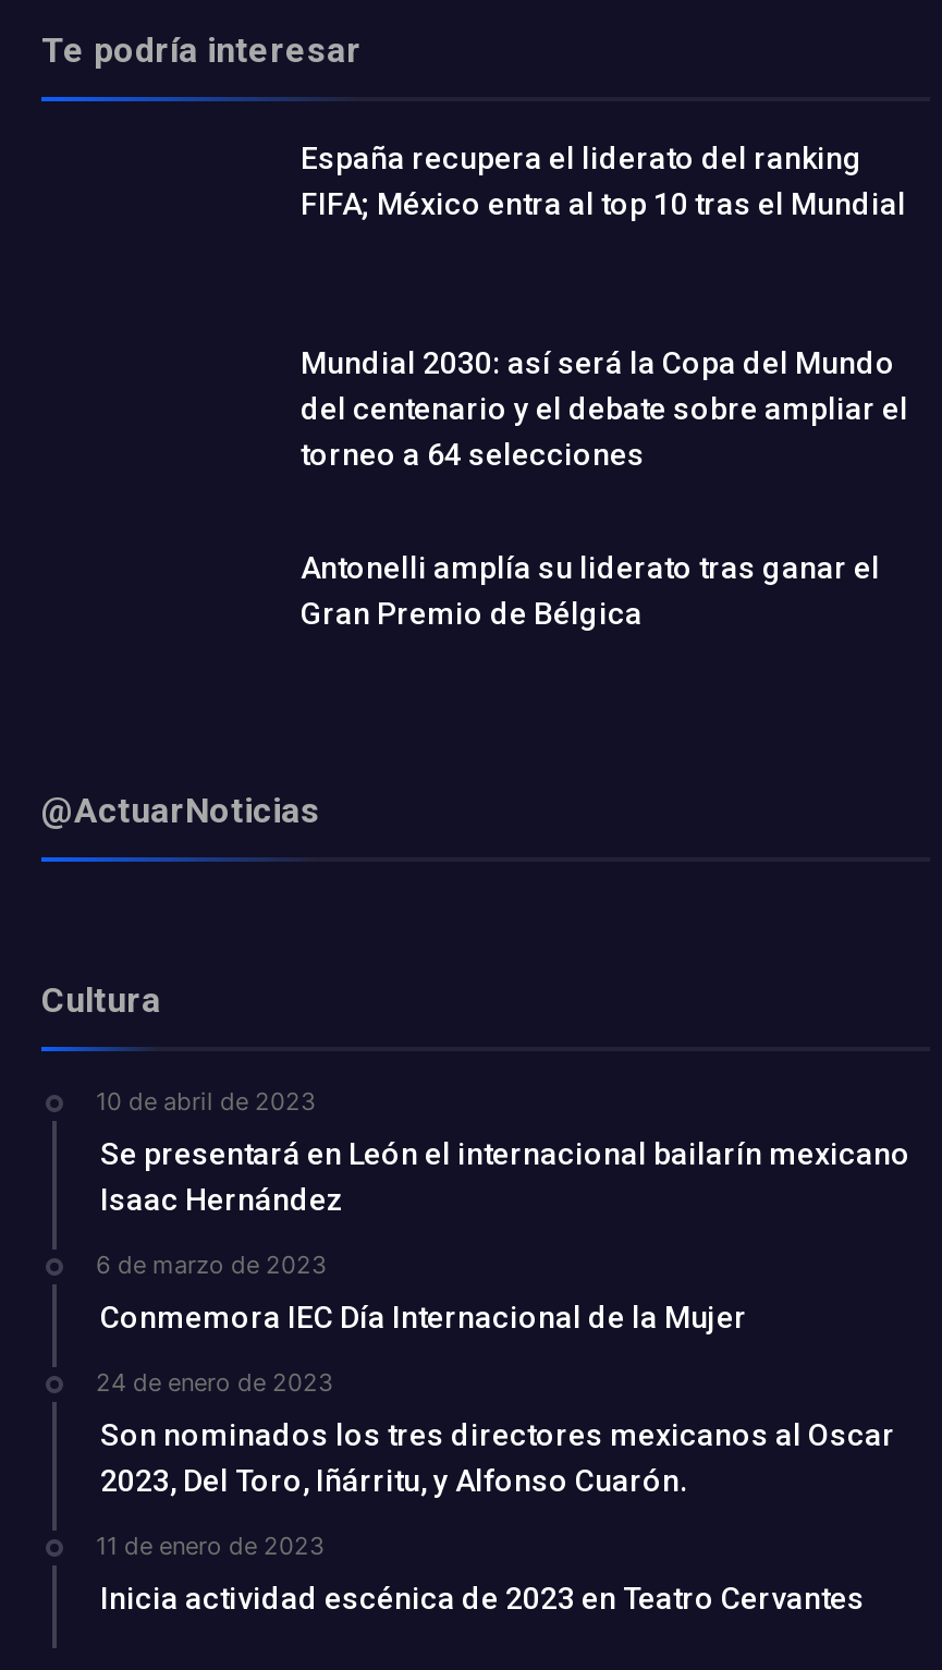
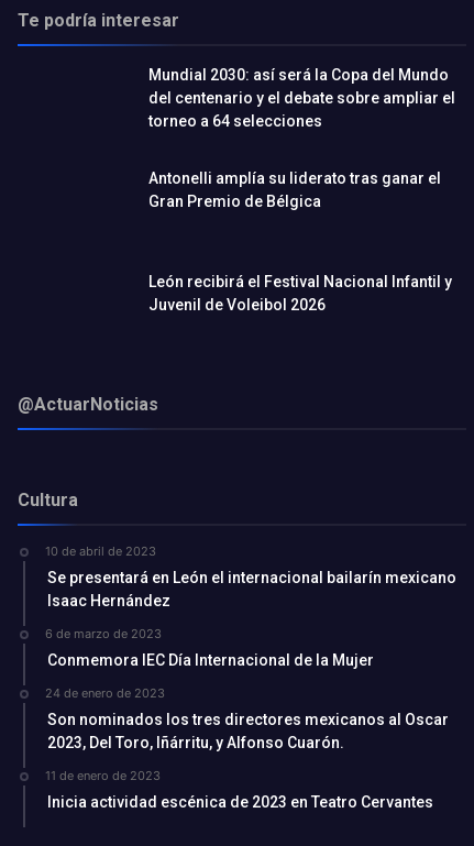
- España recupera el liderato del ranking
- FIFA; México entra al top 10 tras el Mundial

moved up: Mundial 2030: así será la Copa del Mundo | del centenario y el debate sobre ampliar el | torneo a 64 selecciones | Antonelli amplía su liderato tras ganar el | Gran Premio de Bélgica

+ León recibirá el Festival Nacional Infantil y
+ Juvenil de Voleibol 2026
